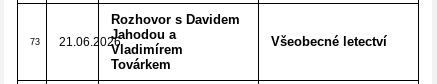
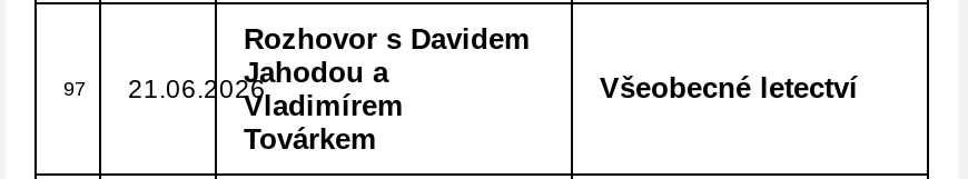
- 73
+ 97
